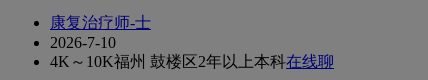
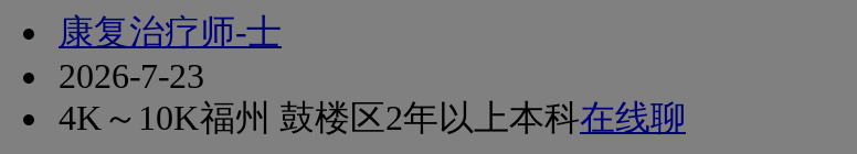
- 2026-7-10
+ 2026-7-23
